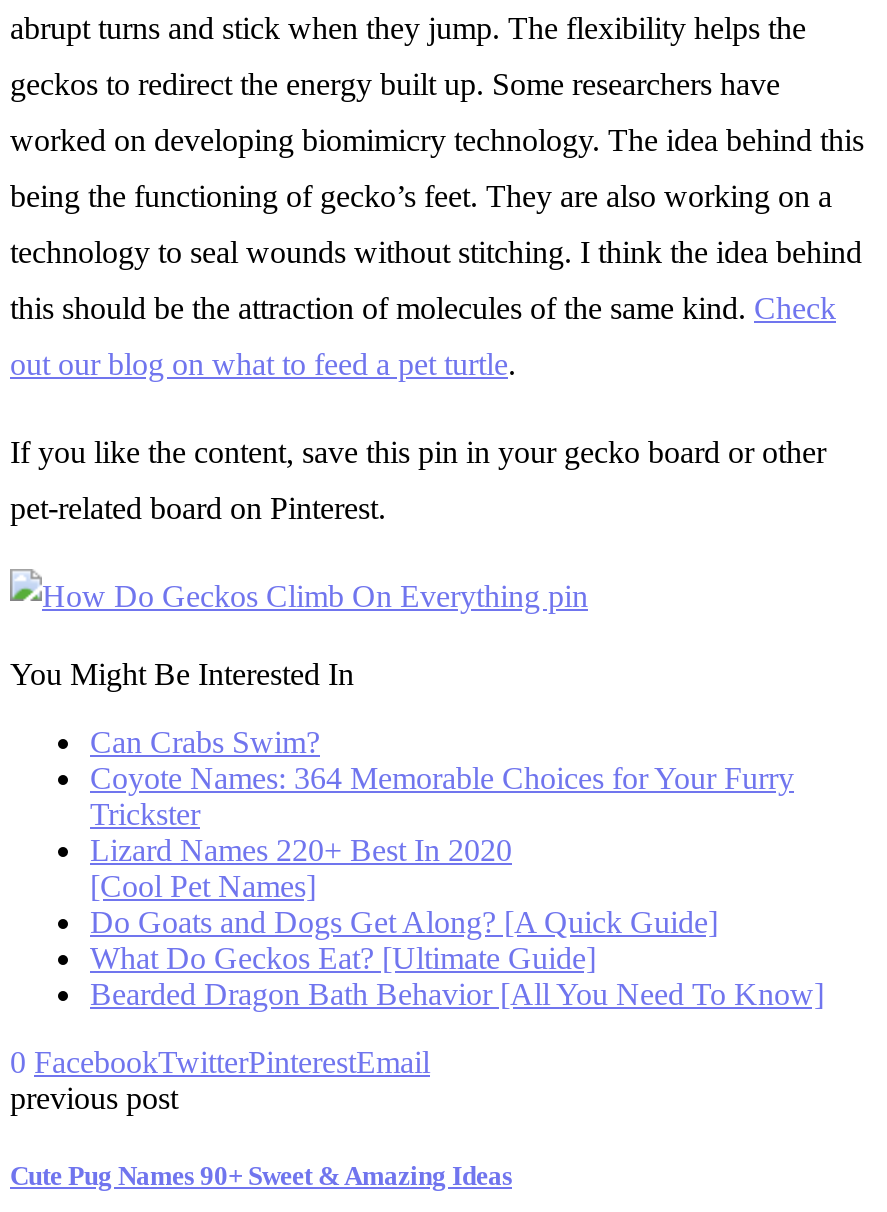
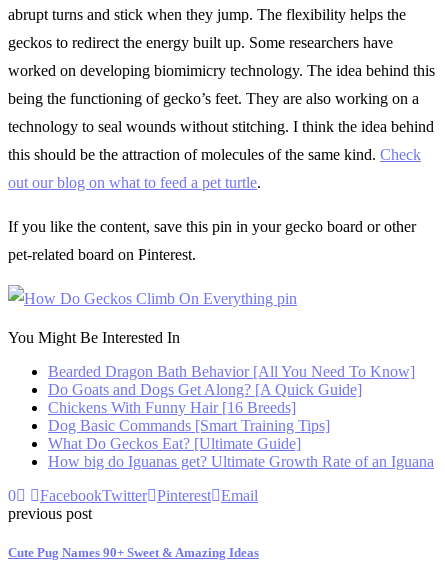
- Can Crabs Swim?
- Coyote Names: 364 Memorable Choices for Your Furry
- Trickster
- Lizard Names 220+ Best In 2020
- [Cool Pet Names]

moved down: Do Goats and Dogs Get Along? [A Quick Guide]

moved down: What Do Geckos Eat? [Ultimate Guide]

moved up: Bearded Dragon Bath Behavior [All You Need To Know]

- 0 FacebookTwitterPinterestEmail
+ Chickens With Funny Hair [16 Breeds]
+ Dog Basic Commands [Smart Training Tips]
+ How big do Iguanas get? Ultimate Growth Rate of an Iguana
+ 0
+ FacebookTwitter Pinterest Email
